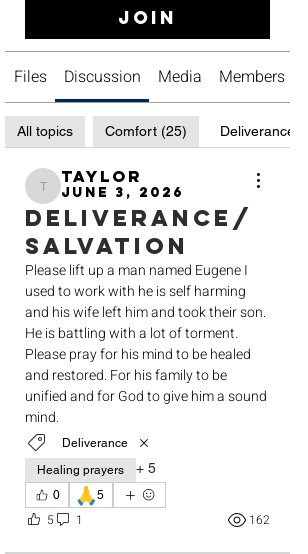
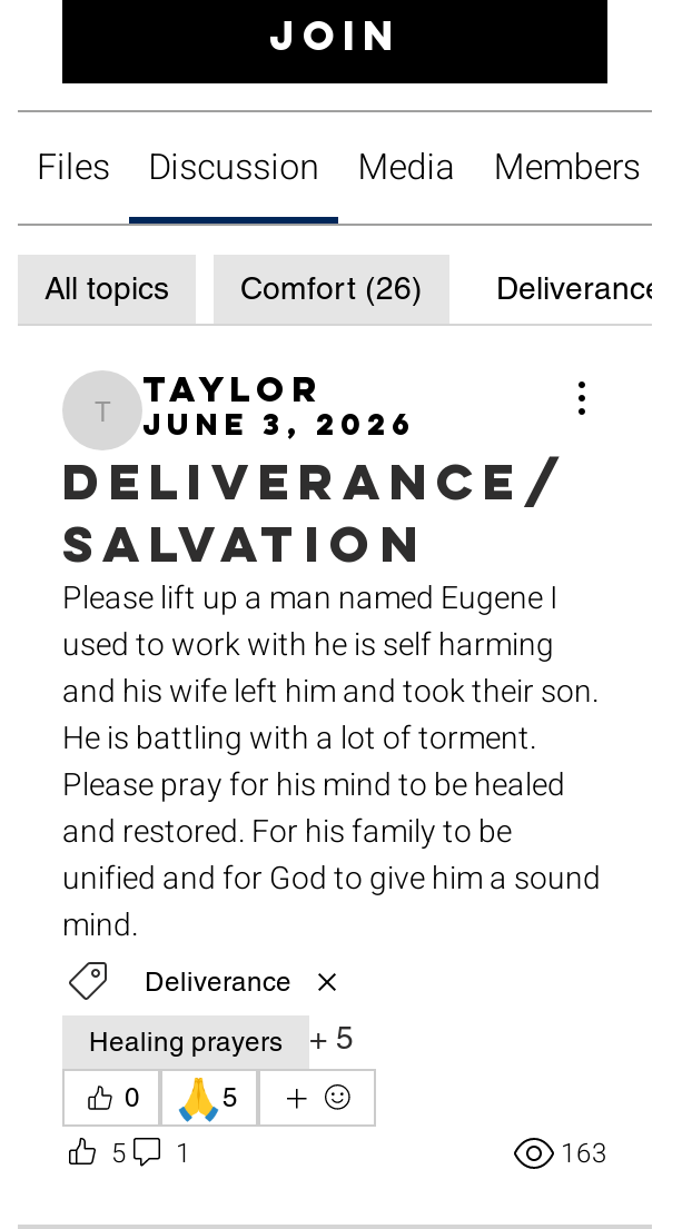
- All topics Comfort (25)
+ All topics Comfort (26)

- 162
+ 163
